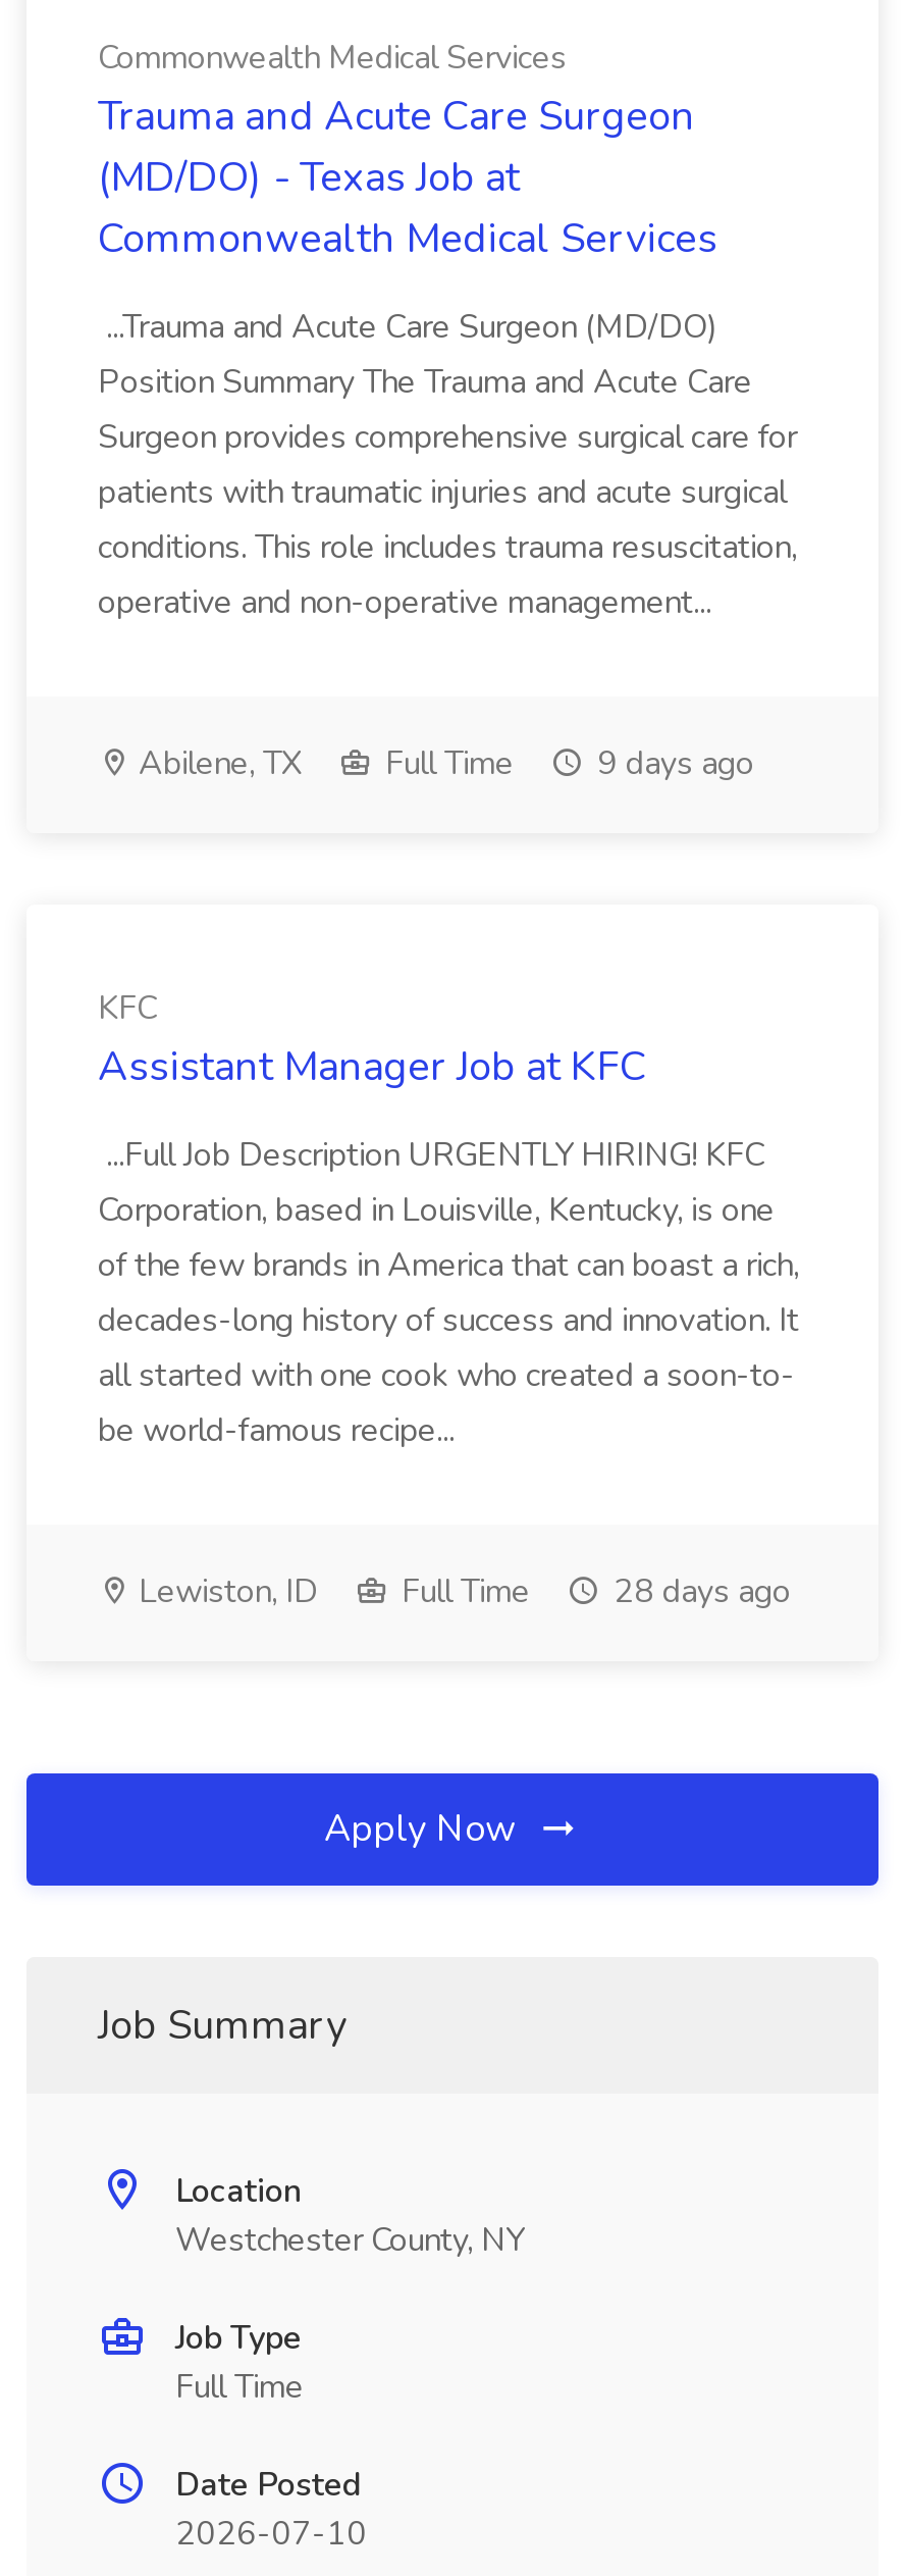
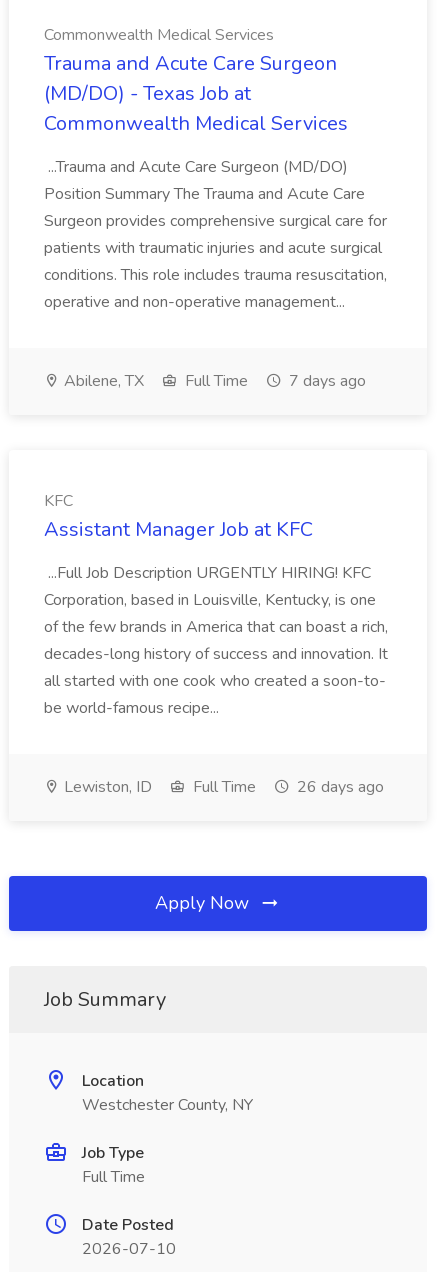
- Abilene, TX Full Time 9 days ago
+ Abilene, TX Full Time 7 days ago

- Lewiston, ID Full Time 28 days ago
+ Lewiston, ID Full Time 26 days ago
